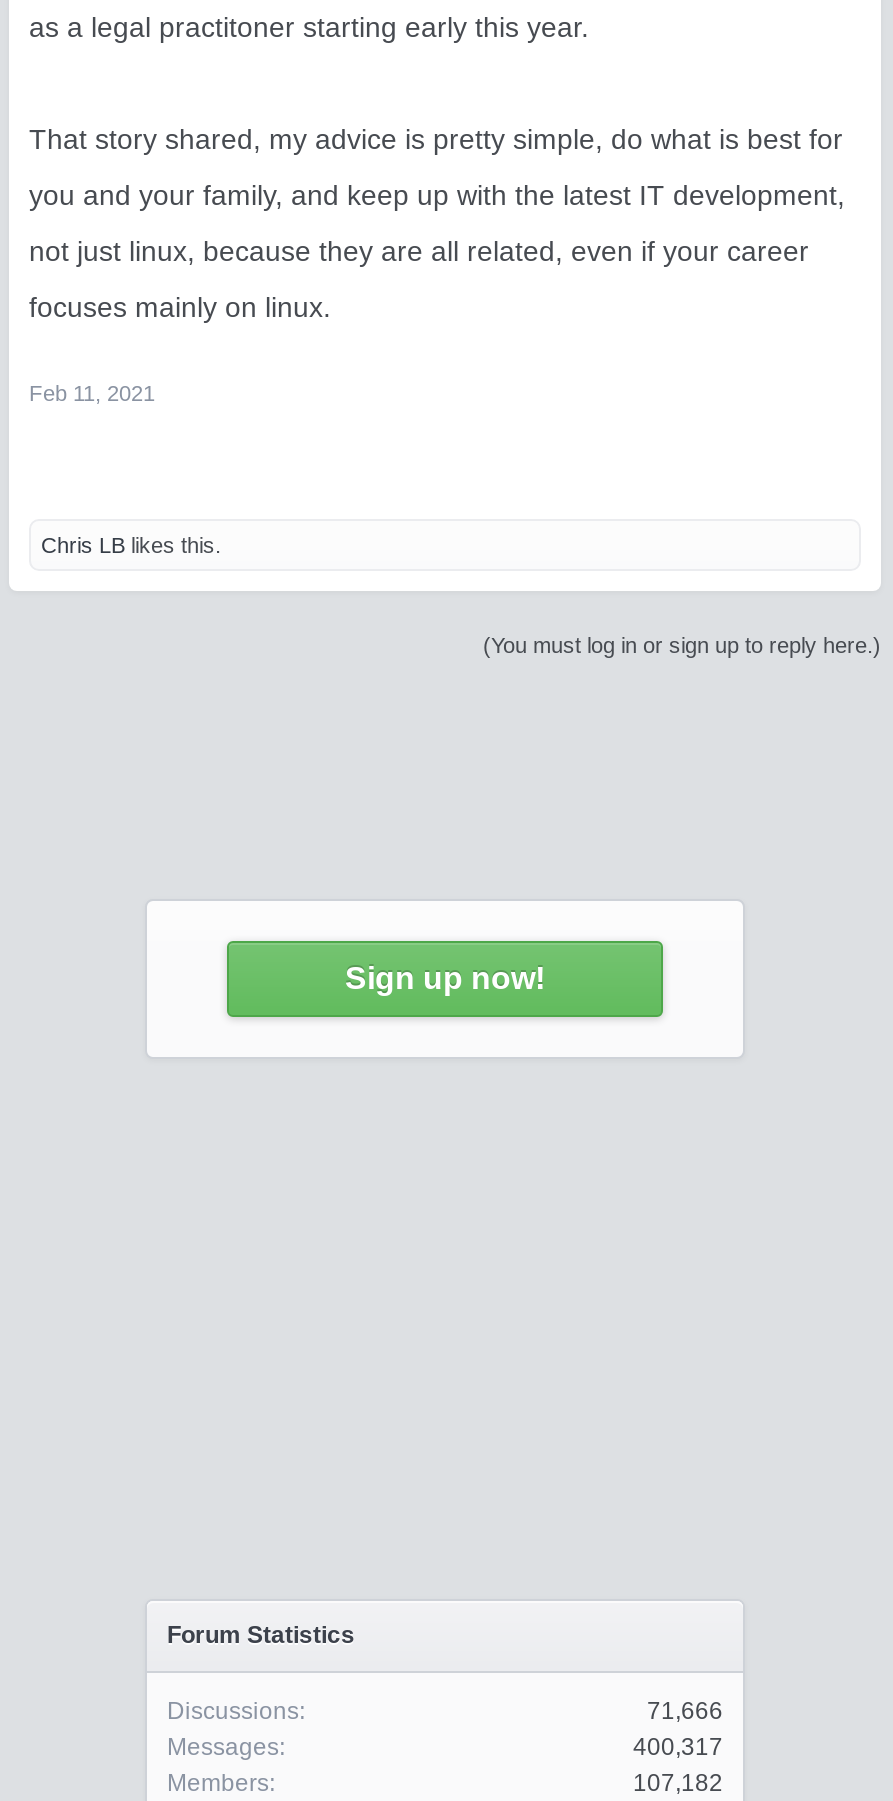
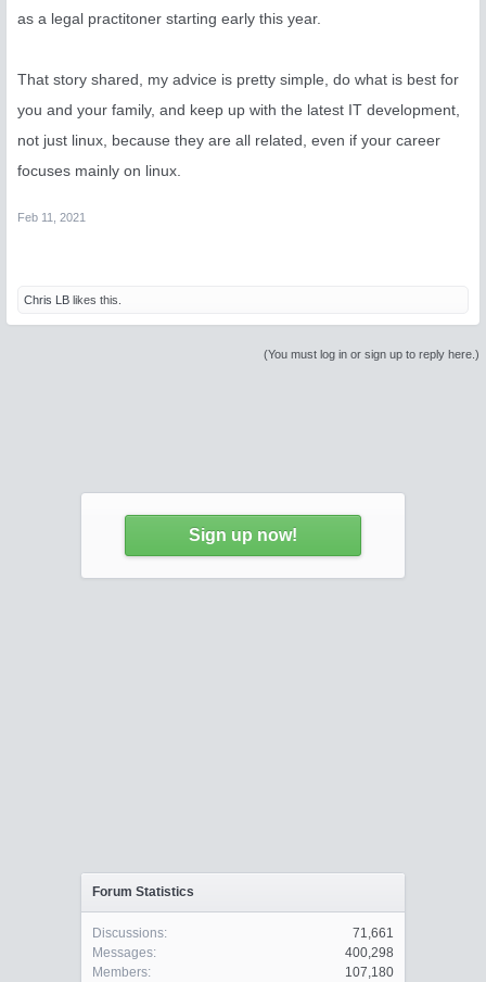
- 71,666
+ 71,661

- 400,317
+ 400,298

- 107,182
+ 107,180
